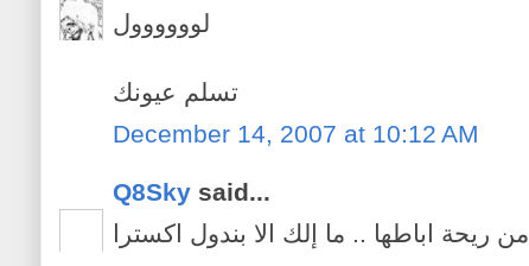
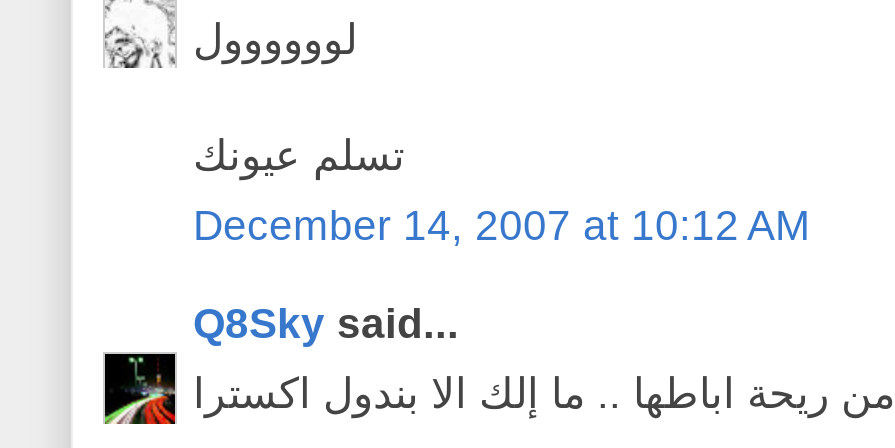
+ [image]
